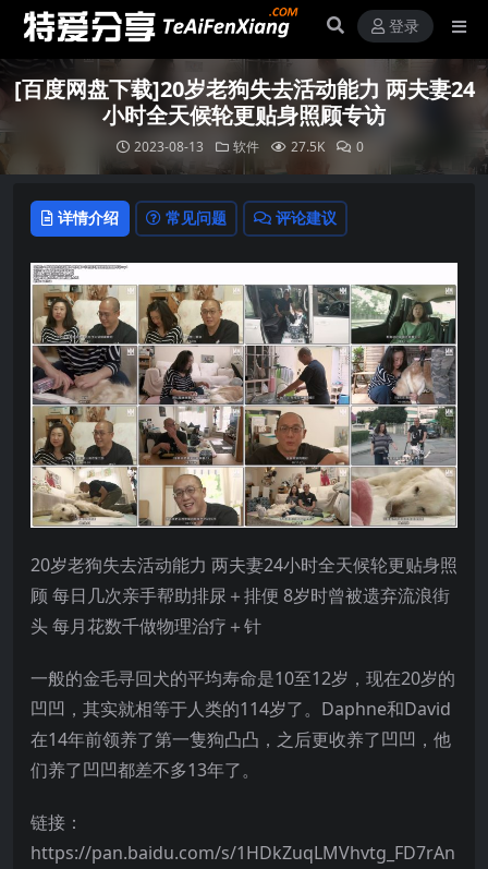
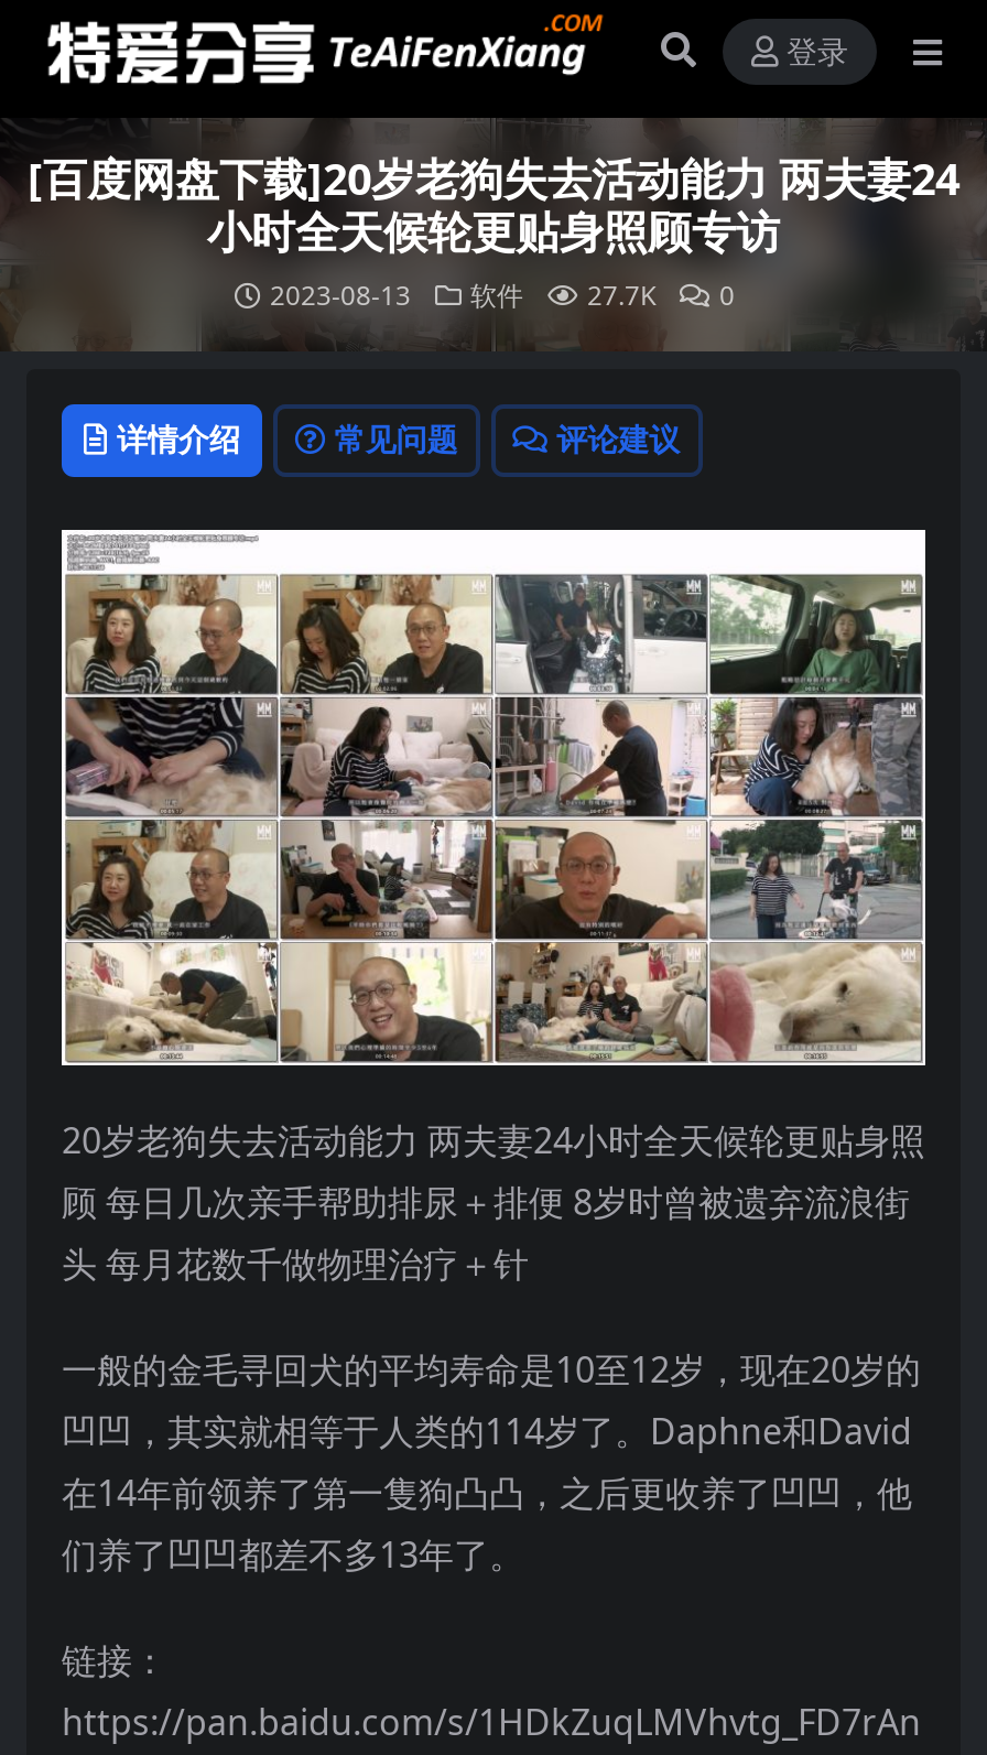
- 2023-08-13 软件 27.5K 0
+ 2023-08-13 软件 27.7K 0
